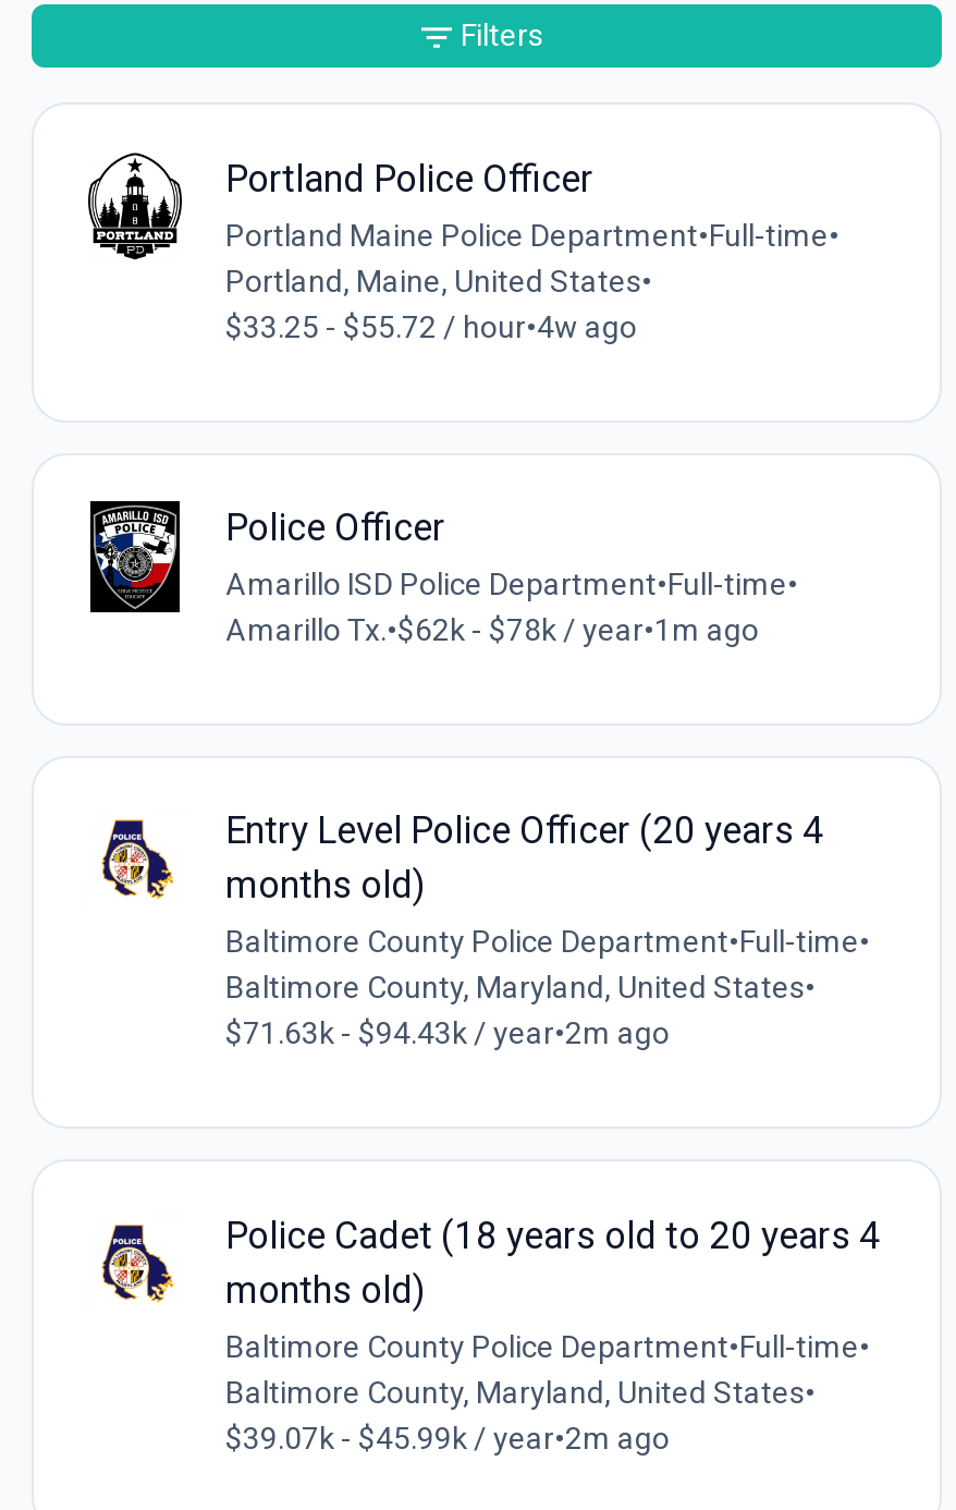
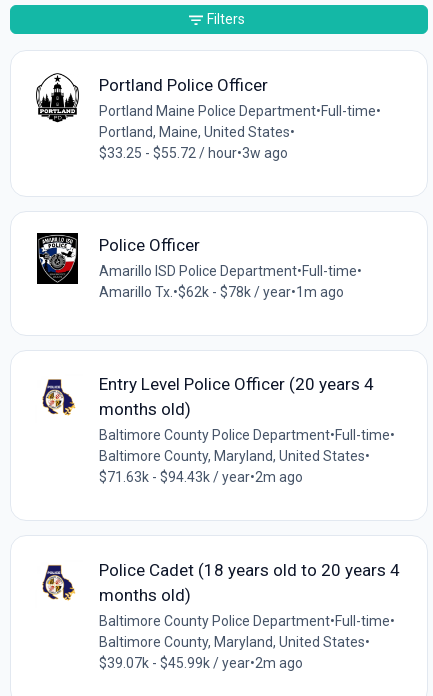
- $33.25 - $55.72 / hour•4w ago
+ $33.25 - $55.72 / hour•3w ago
